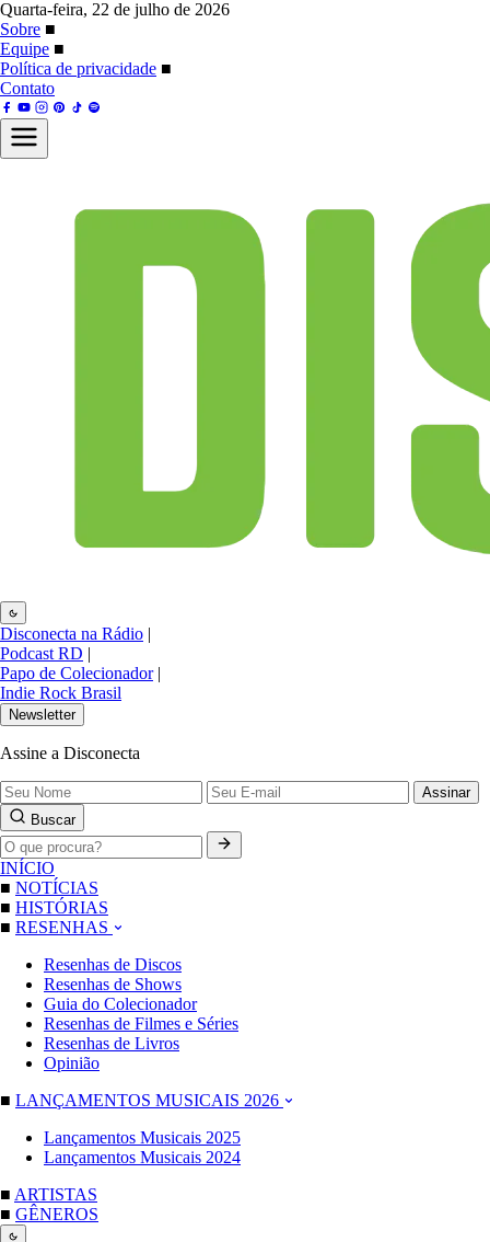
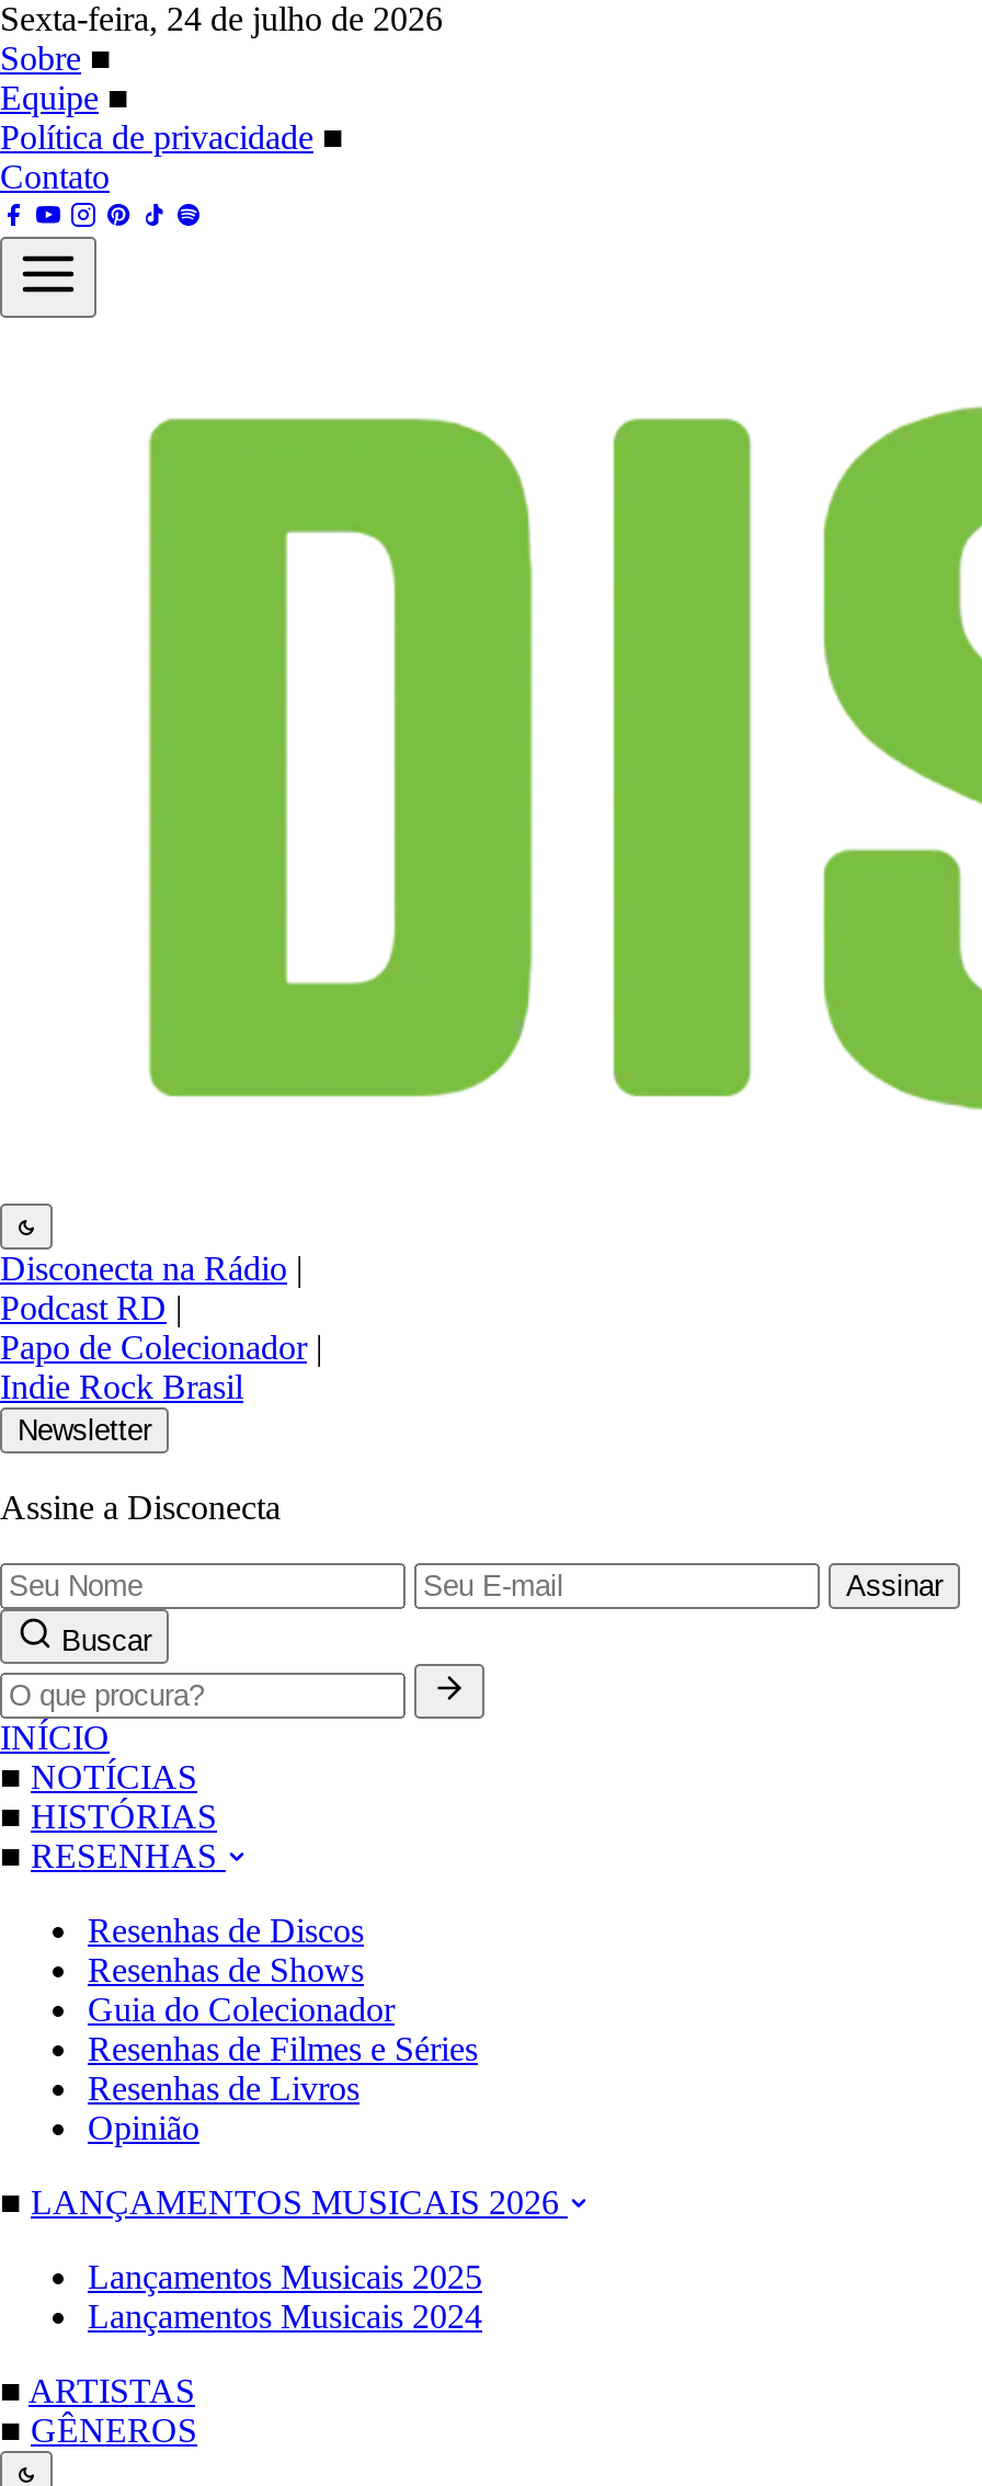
- Quarta-feira, 22 de julho de 2026
+ Sexta-feira, 24 de julho de 2026
